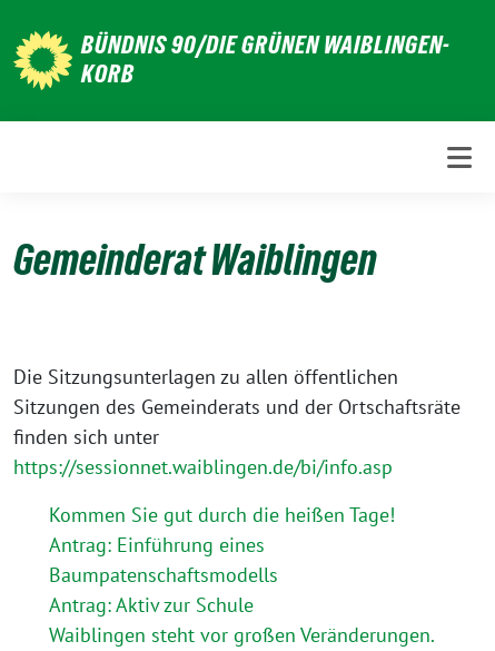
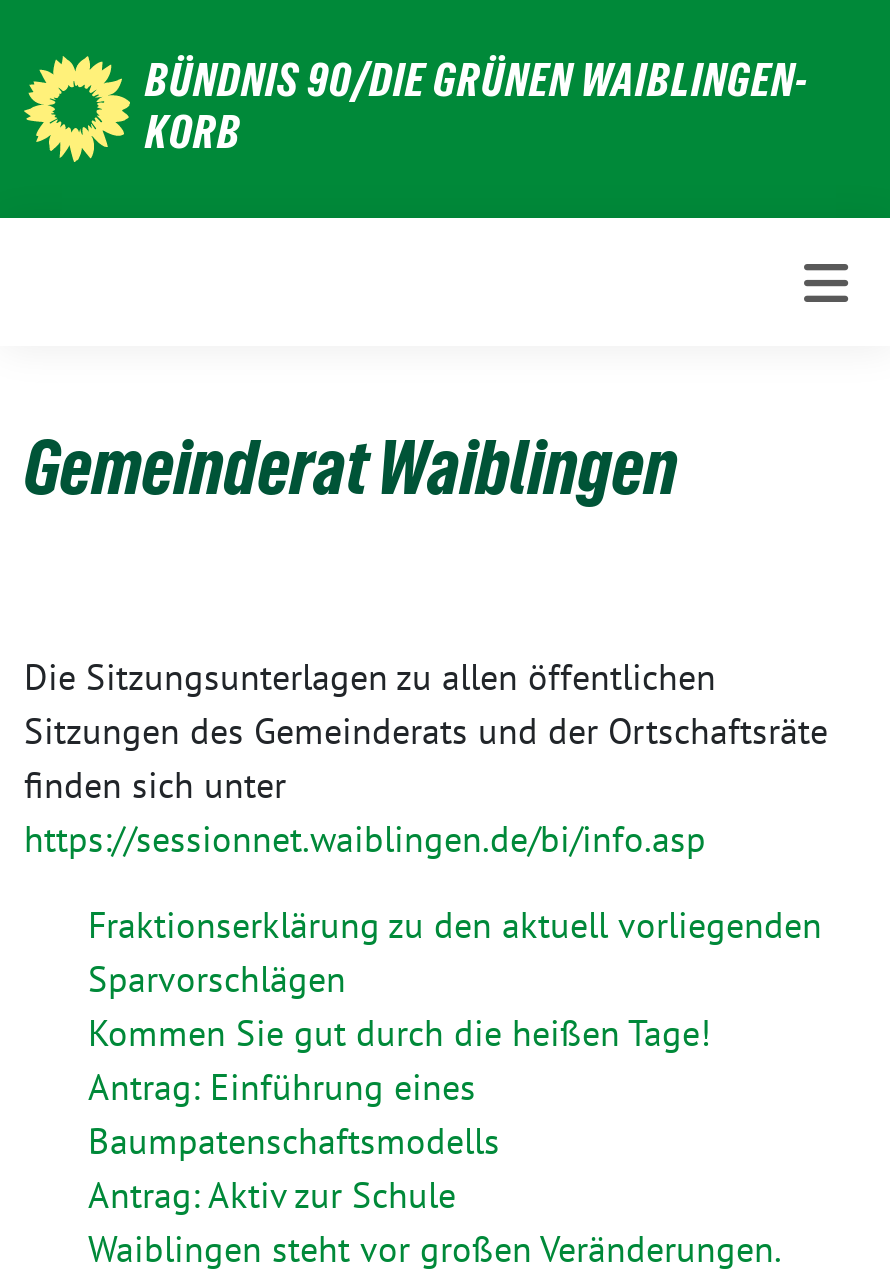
+ Fraktionserklärung zu den aktuell vorliegenden
+ Sparvorschlägen
